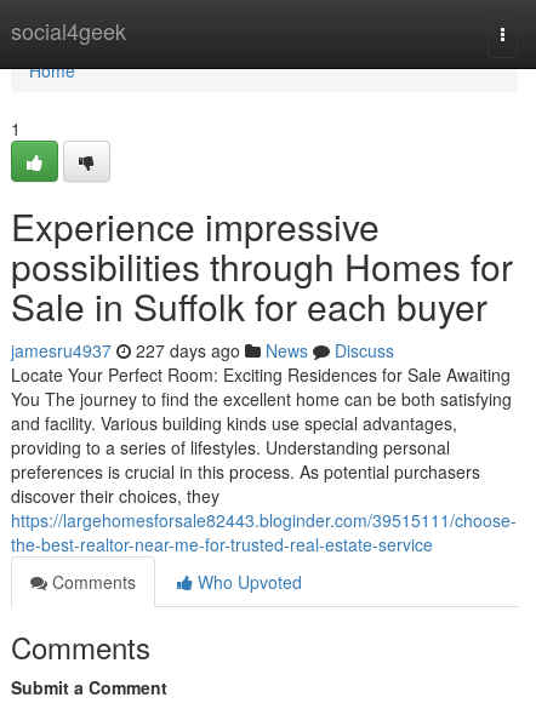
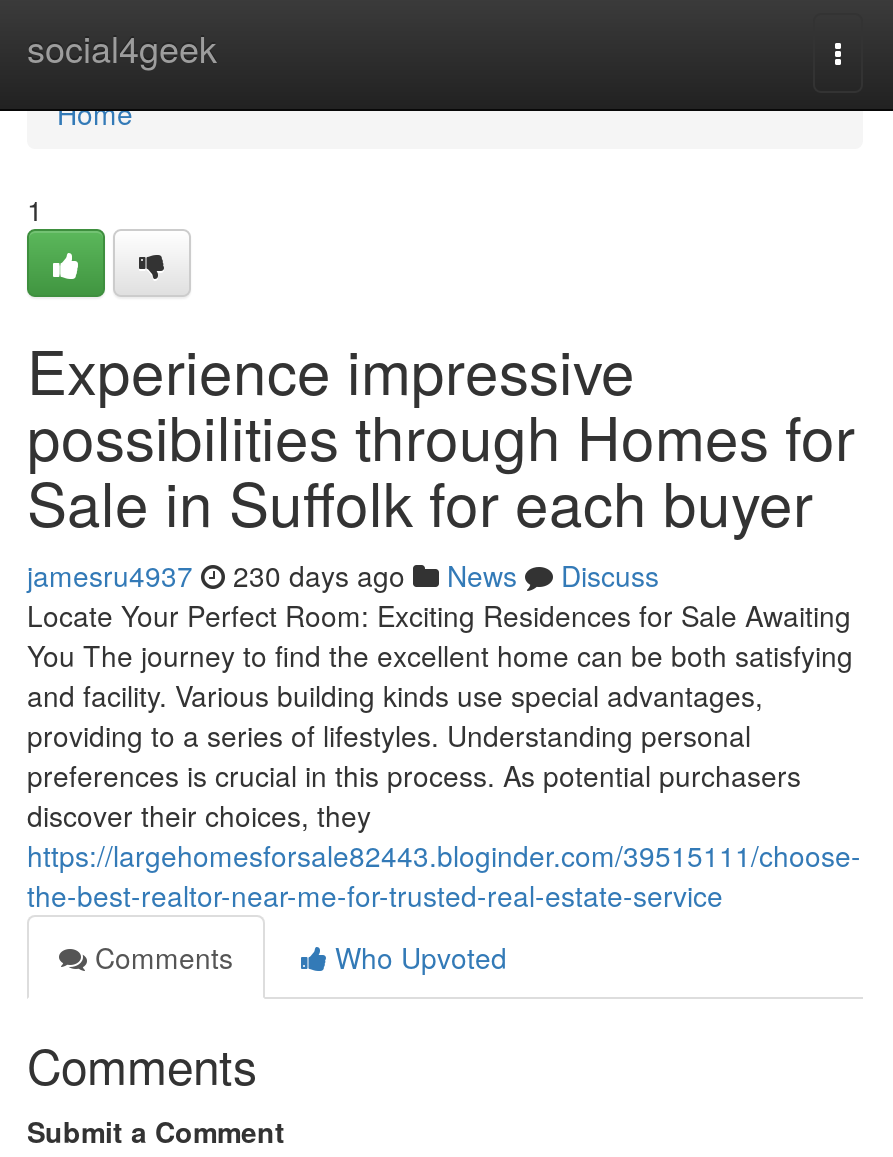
- jamesru4937 227 days ago News Discuss
+ jamesru4937 230 days ago News Discuss
